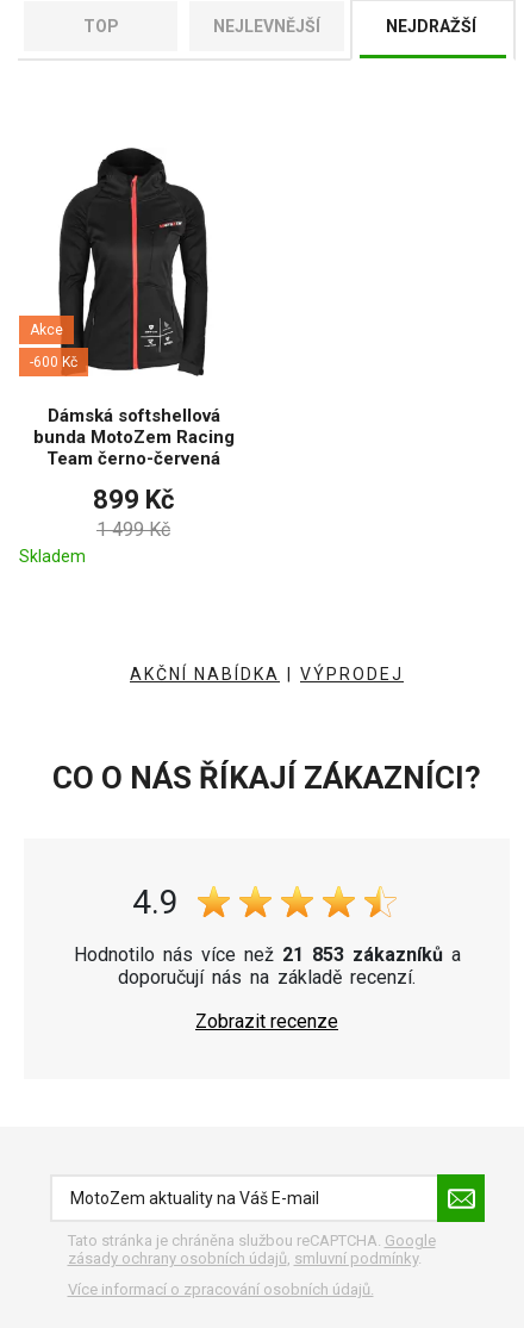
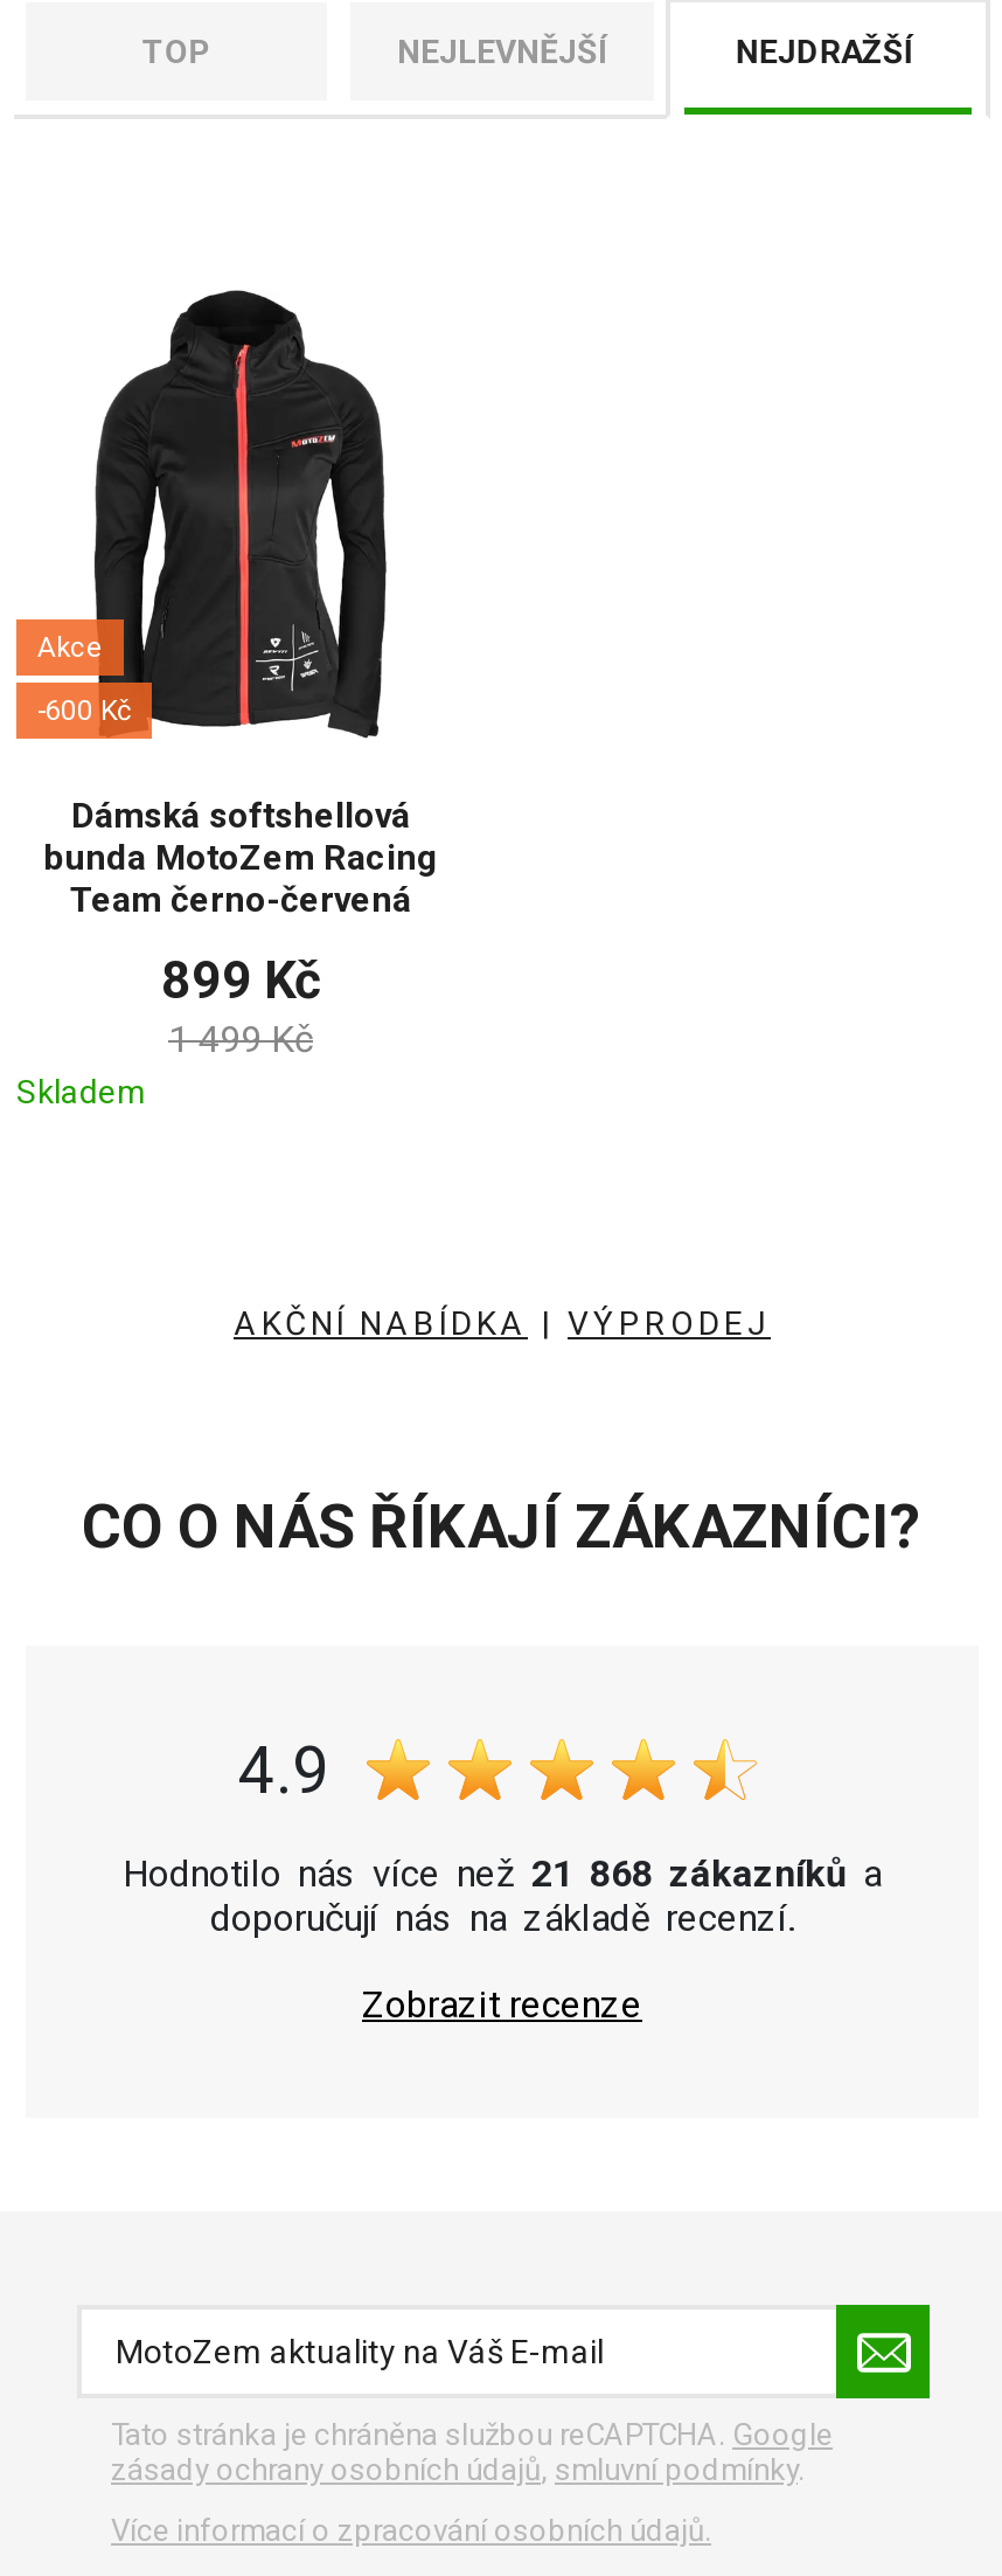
- Hodnotilo nás více než 21 853 zákazníků a
+ Hodnotilo nás více než 21 868 zákazníků a
